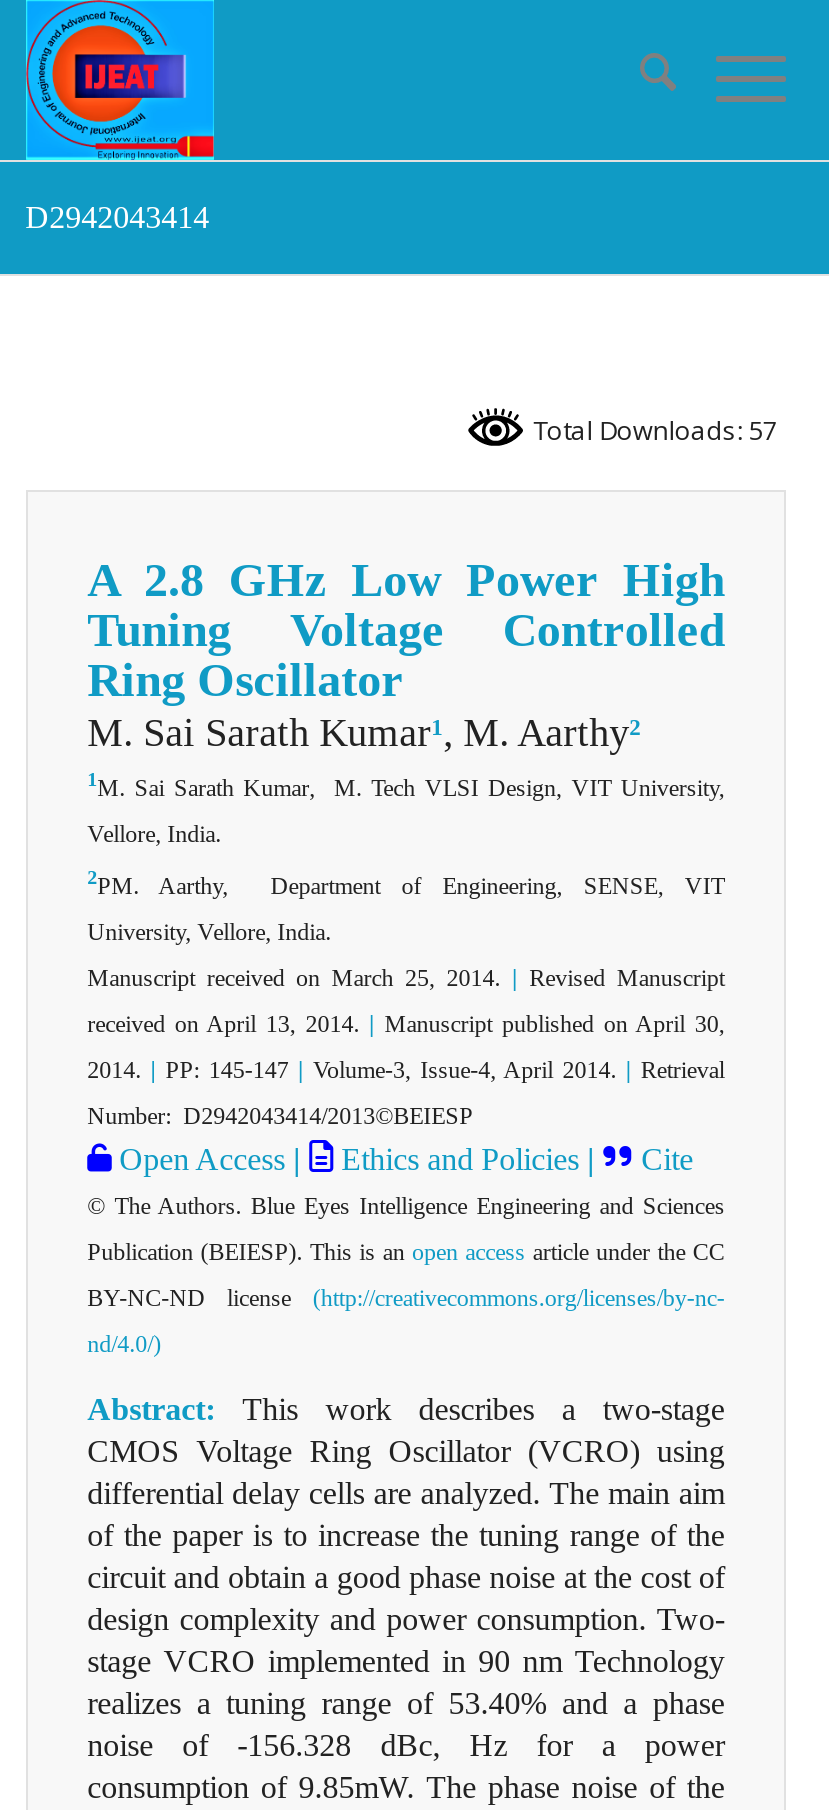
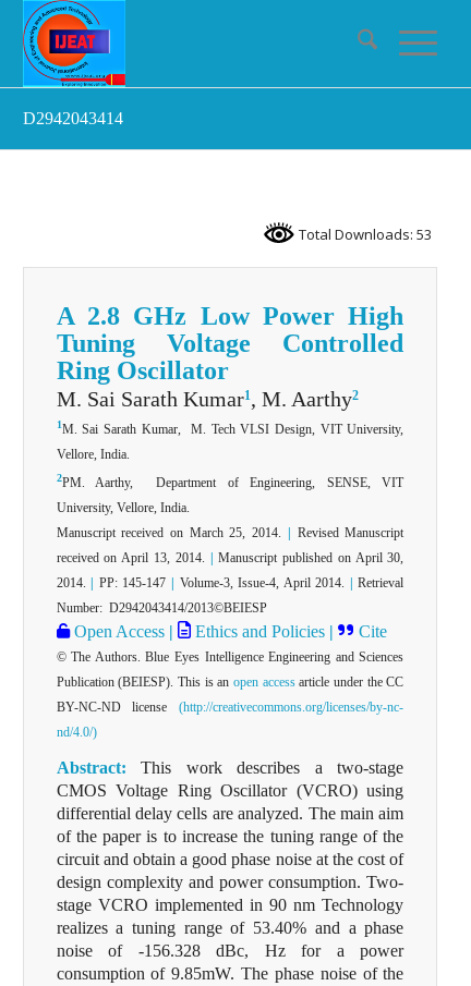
- Total Downloads: 57
+ Total Downloads: 53
